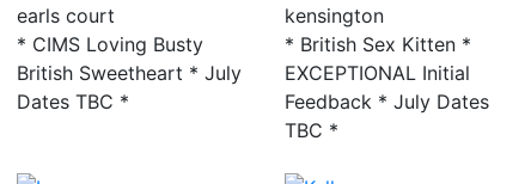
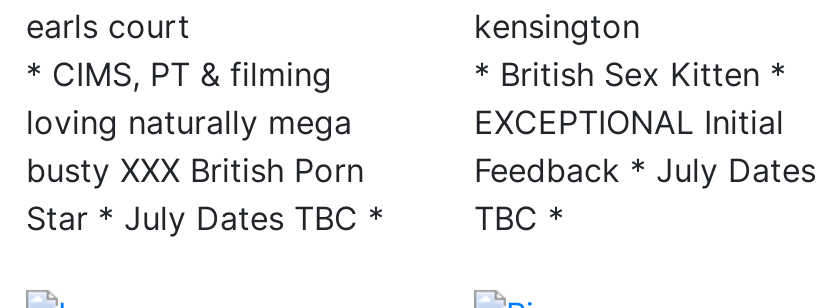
- * CIMS Loving Busty
- British Sweetheart * July
- Dates TBC *
+ * CIMS, PT & filming
+ loving naturally mega
+ busty XXX British Porn
+ Star * July Dates TBC *
